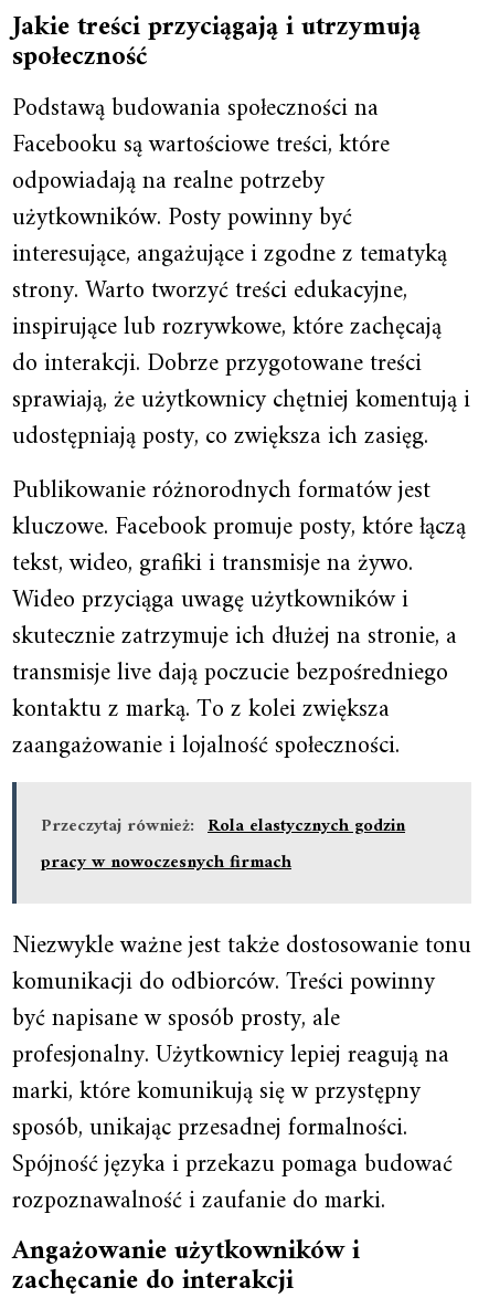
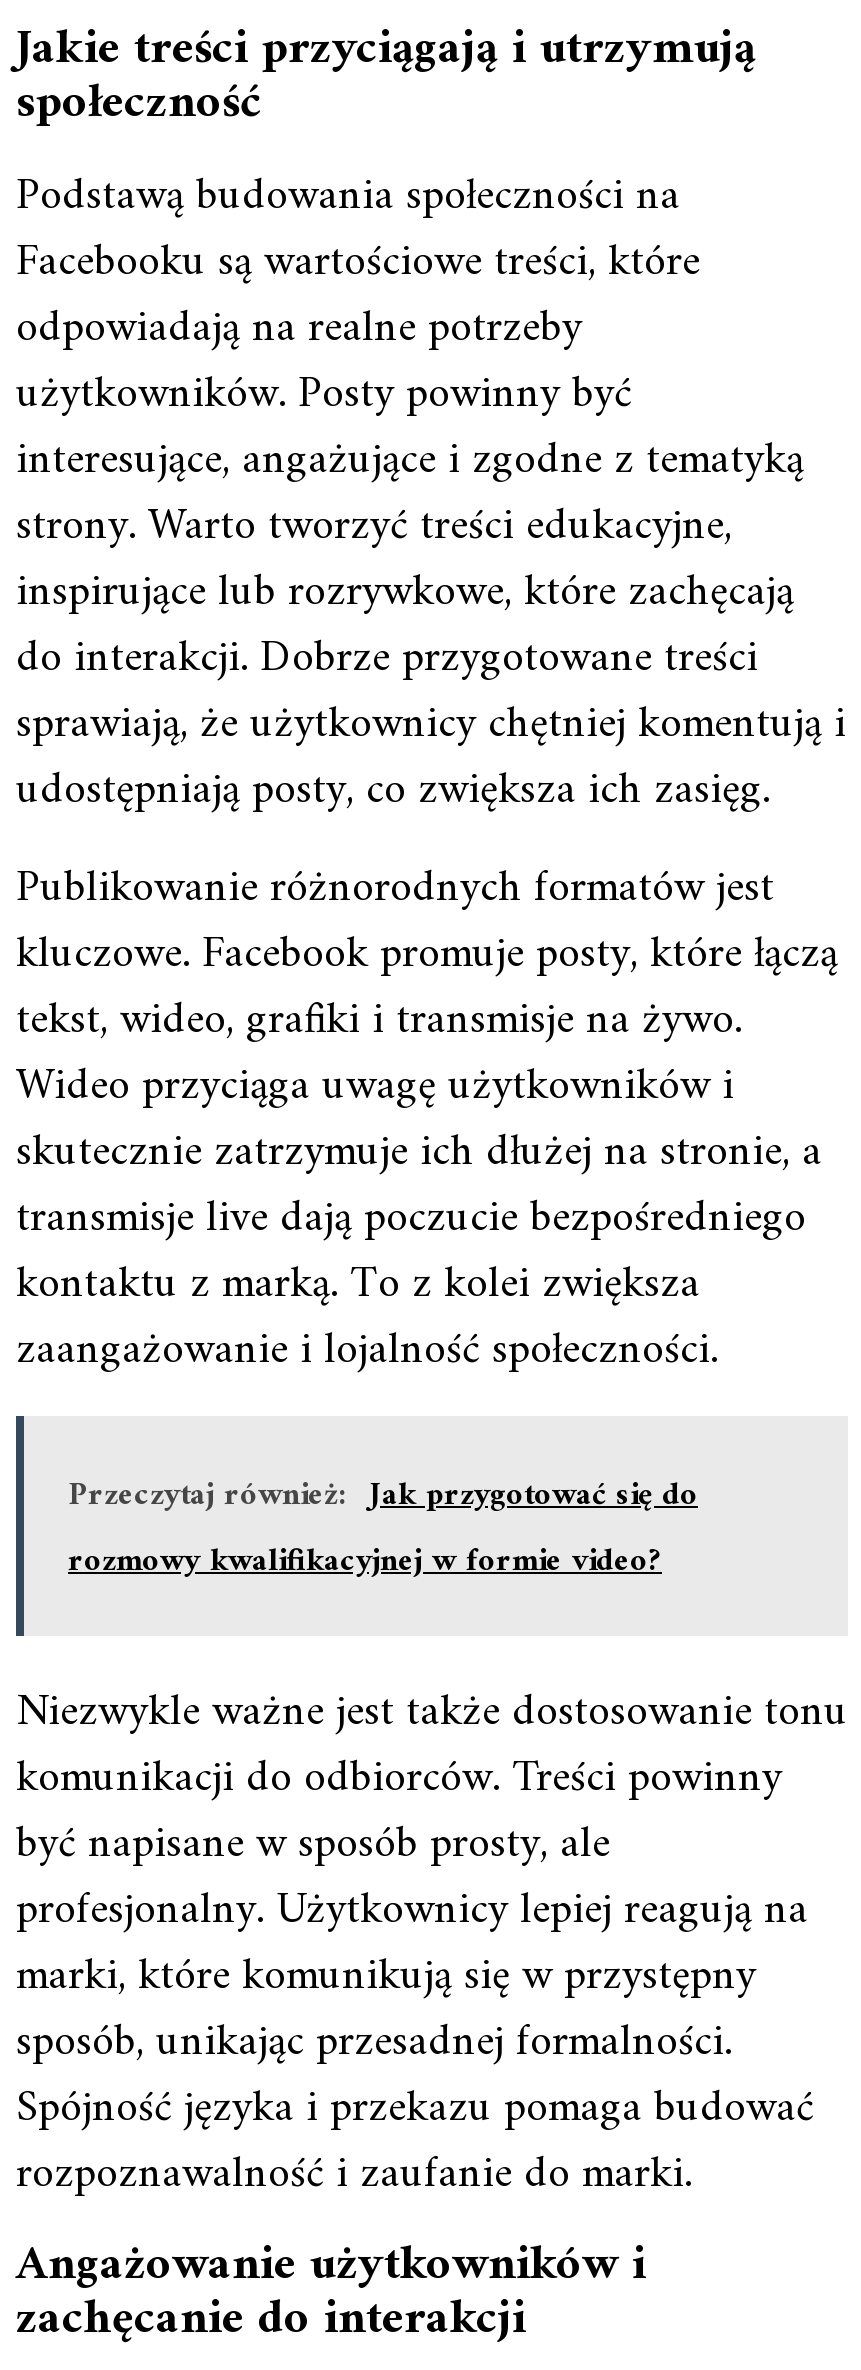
- Przeczytaj również: Rola elastycznych godzin
- pracy w nowoczesnych firmach
+ Przeczytaj również: Jak przygotować się do
+ rozmowy kwalifikacyjnej w formie video?
